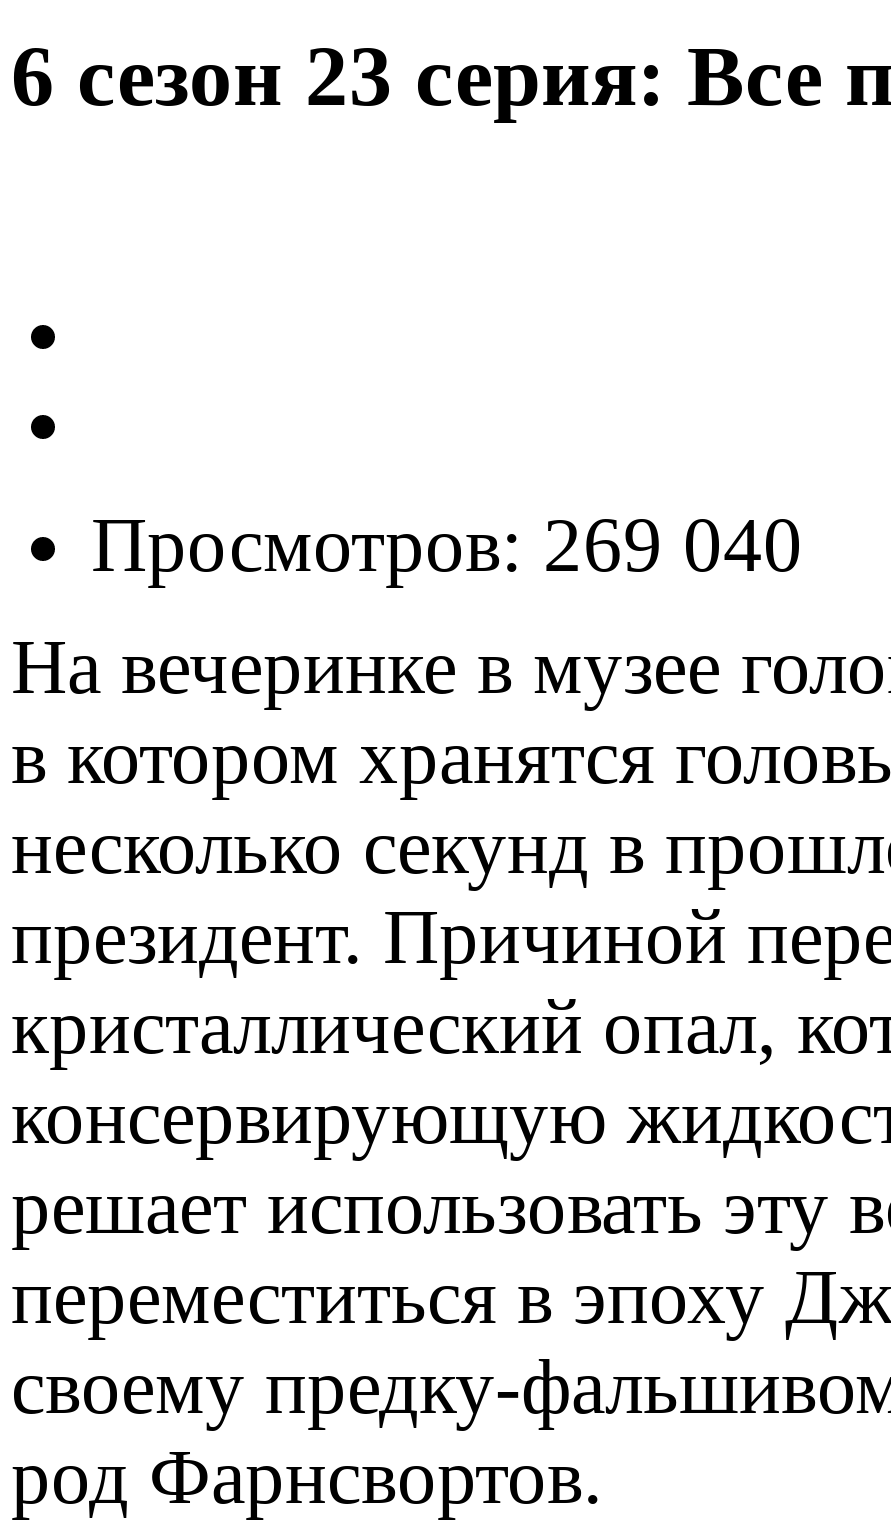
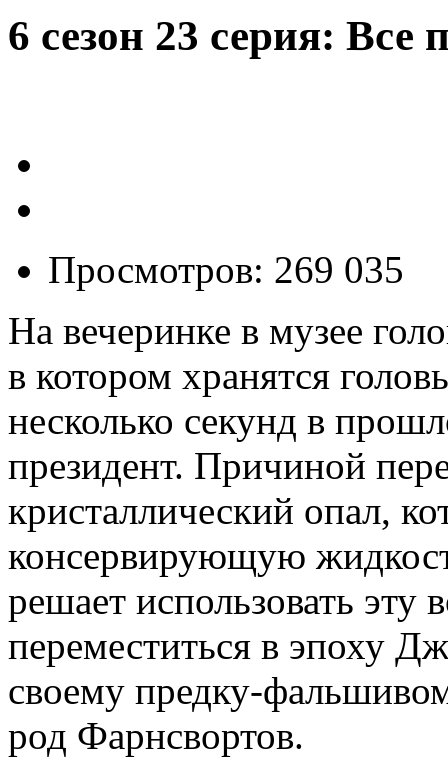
- Просмотров: 269 040
+ Просмотров: 269 035
